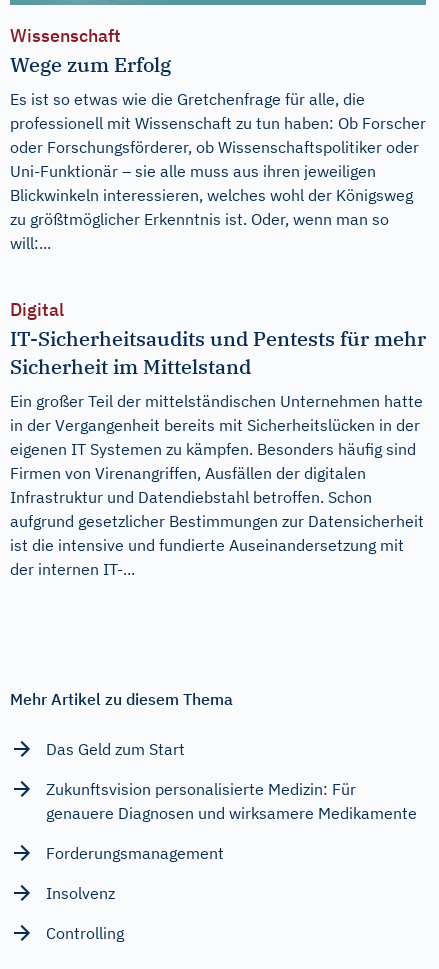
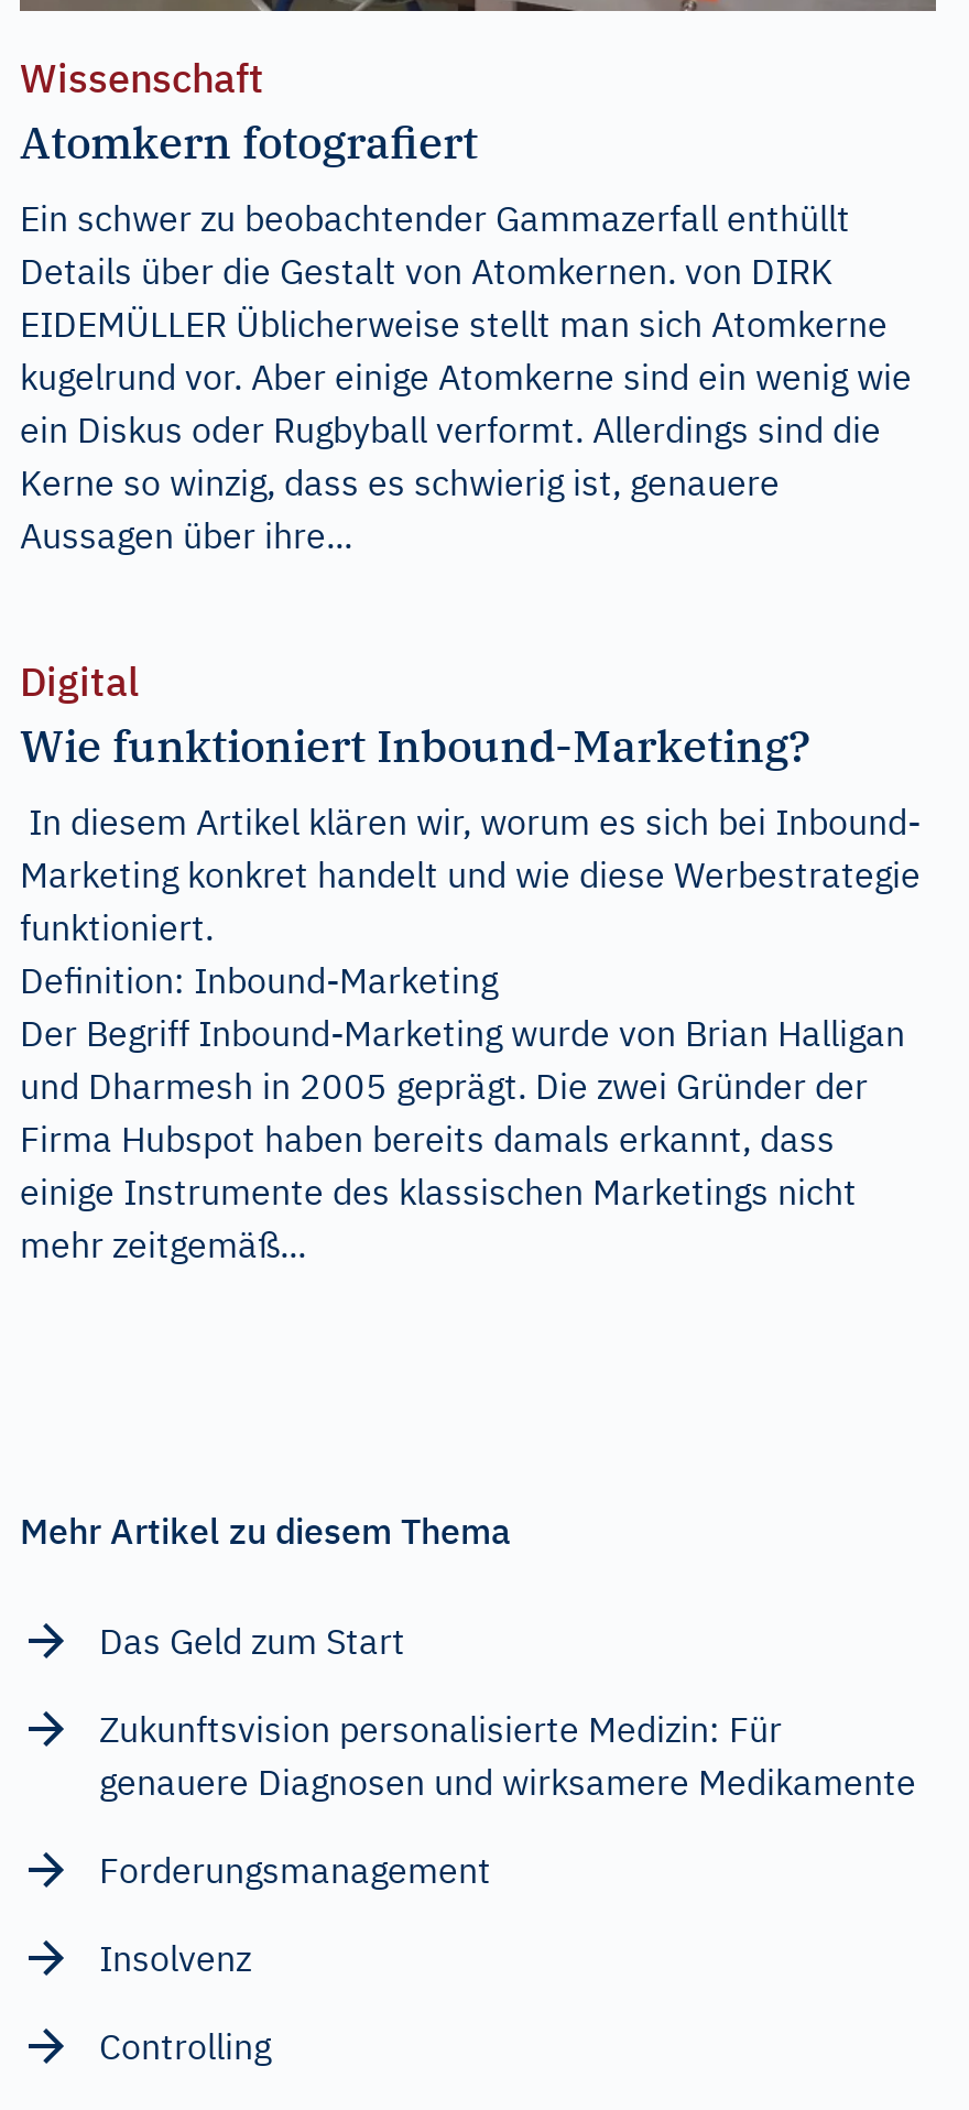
- Wege zum Erfolg
- Es ist so etwas wie die Gretchenfrage für alle, die
- professionell mit Wissenschaft zu tun haben: Ob Forscher
- oder Forschungsförderer, ob Wissenschaftspolitiker oder
- Uni-Funktionär – sie alle muss aus ihren jeweiligen
- Blickwinkeln interessieren, welches wohl der Königsweg
- zu größtmöglicher Erkenntnis ist. Oder, wenn man so
- will:...
+ Atomkern fotografiert
+ Ein schwer zu beobachtender Gammazerfall enthüllt
+ Details über die Gestalt von Atomkernen. von DIRK
+ EIDEMÜLLER Üblicherweise stellt man sich Atomkerne
+ kugelrund vor. Aber einige Atomkerne sind ein wenig wie
+ ein Diskus oder Rugbyball verformt. Allerdings sind die
+ Kerne so winzig, dass es schwierig ist, genauere
+ Aussagen über ihre...

- IT-Sicherheitsaudits und Pentests für mehr
- Sicherheit im Mittelstand
- Ein großer Teil der mittelständischen Unternehmen hatte
- in der Vergangenheit bereits mit Sicherheitslücken in der
- eigenen IT Systemen zu kämpfen. Besonders häufig sind
- Firmen von Virenangriffen, Ausfällen der digitalen
- Infrastruktur und Datendiebstahl betroffen. Schon
- aufgrund gesetzlicher Bestimmungen zur Datensicherheit
- ist die intensive und fundierte Auseinandersetzung mit
- der internen IT-...
+ Wie funktioniert Inbound-Marketing?
+ In diesem Artikel klären wir, worum es sich bei Inbound-
+ Marketing konkret handelt und wie diese Werbestrategie
+ funktioniert.
+ Definition: Inbound-Marketing
+ Der Begriff Inbound-Marketing wurde von Brian Halligan
+ und Dharmesh in 2005 geprägt. Die zwei Gründer der
+ Firma Hubspot haben bereits damals erkannt, dass
+ einige Instrumente des klassischen Marketings nicht
+ mehr zeitgemäß...
